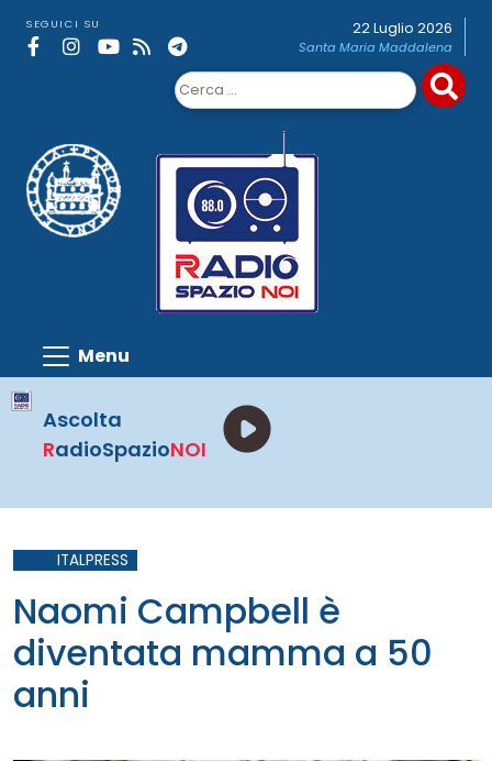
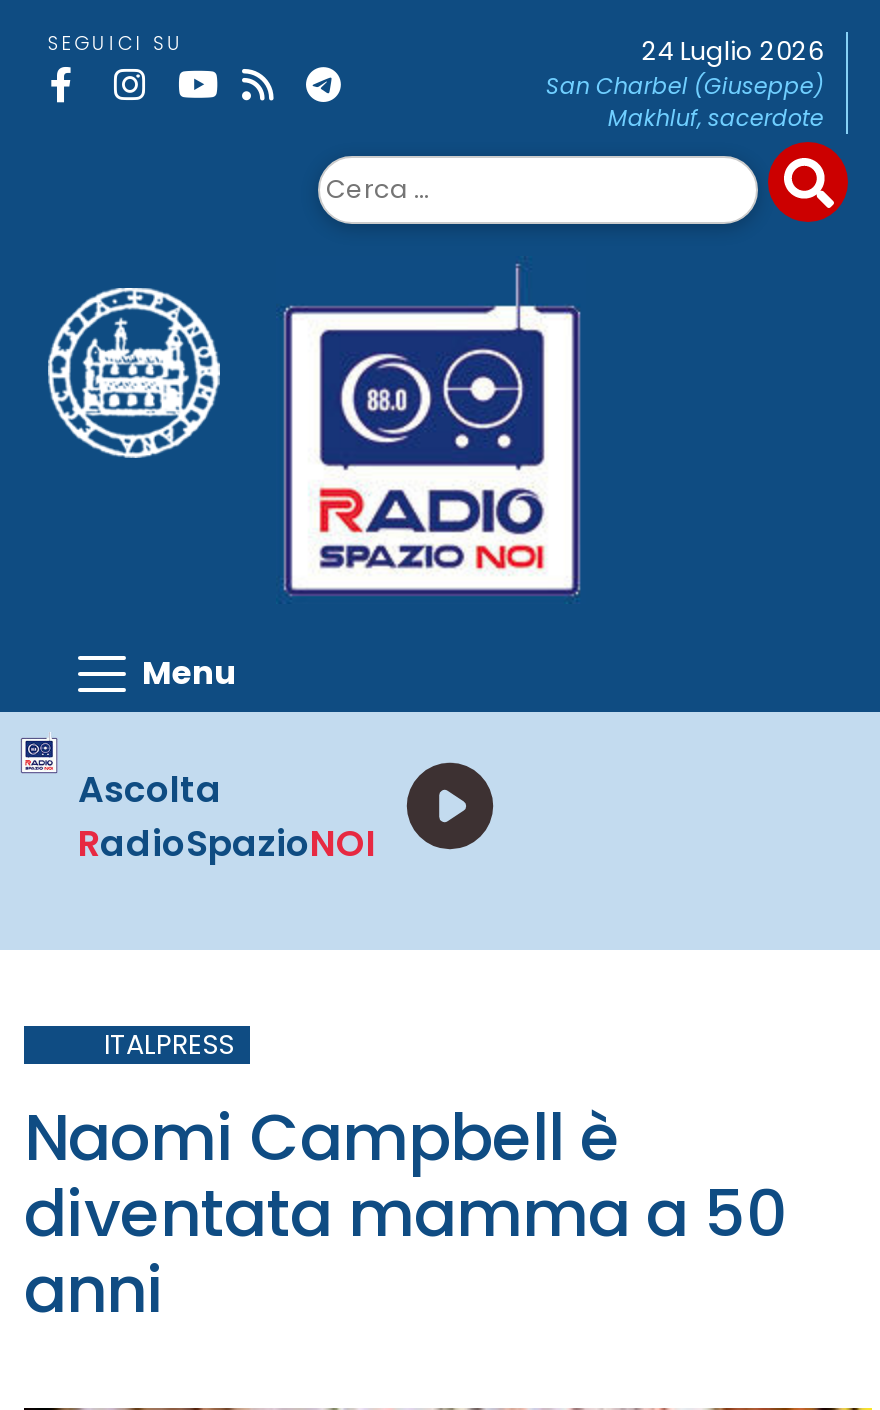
- 22 Luglio 2026
- Santa Maria Maddalena
+ 24 Luglio 2026
+ San Charbel (Giuseppe)
+ Makhluf, sacerdote
